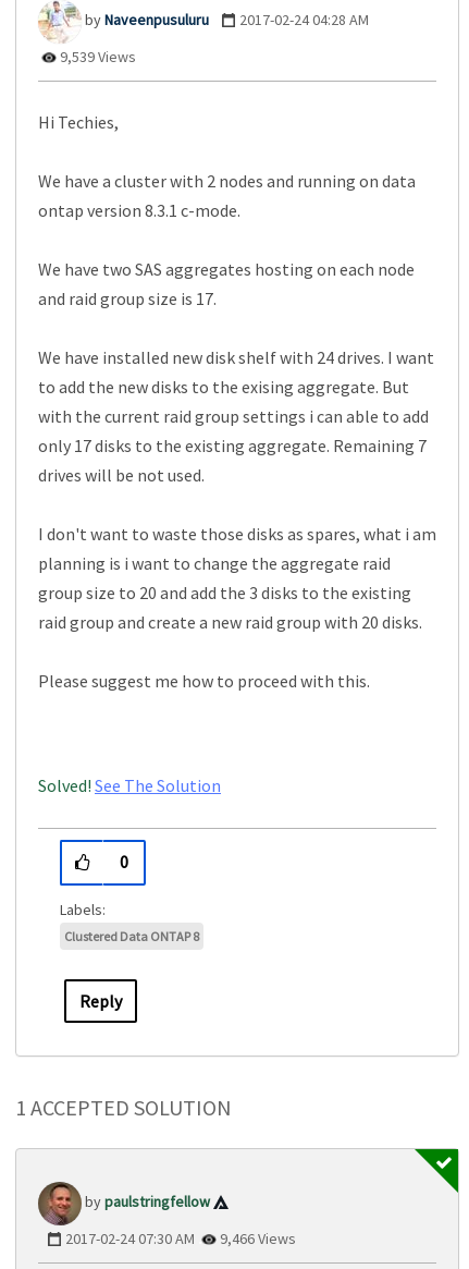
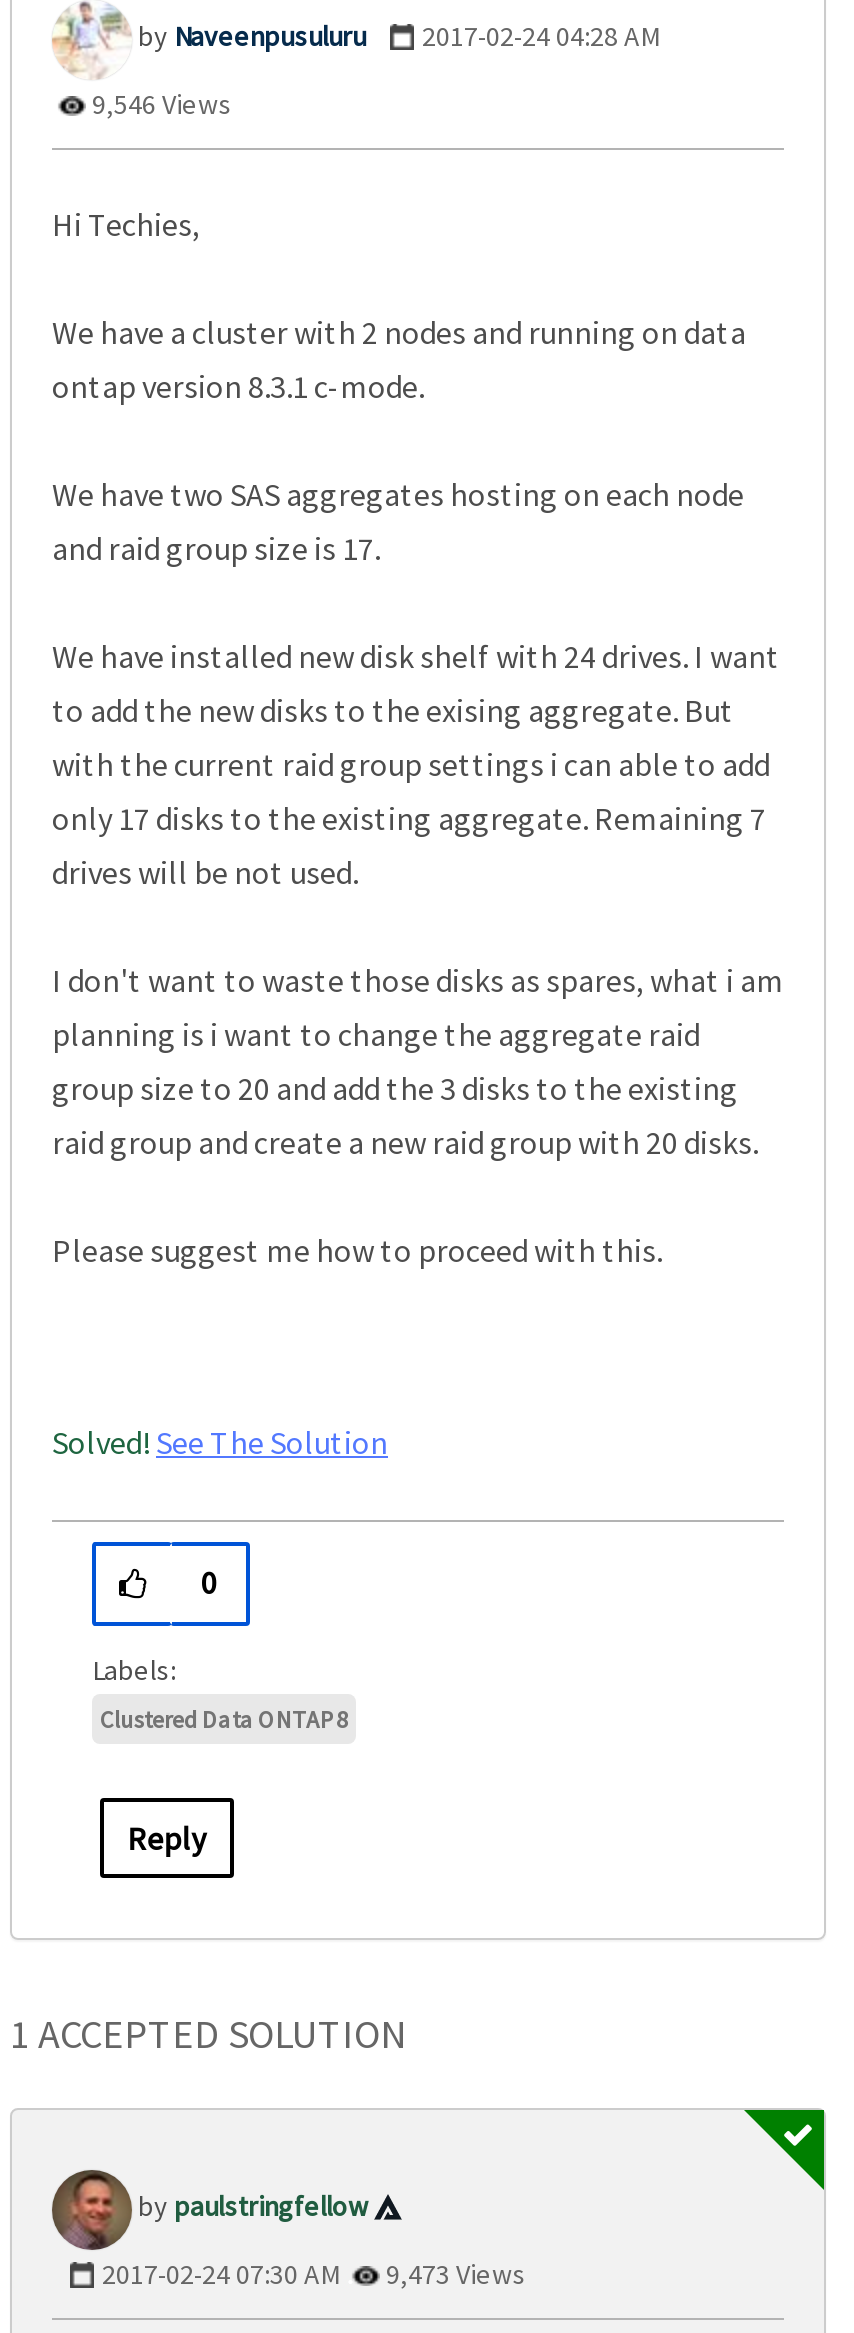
- 9,539 Views
+ 9,546 Views

- 2017-02-24 07:30 AM 9,466 Views
+ 2017-02-24 07:30 AM 9,473 Views
